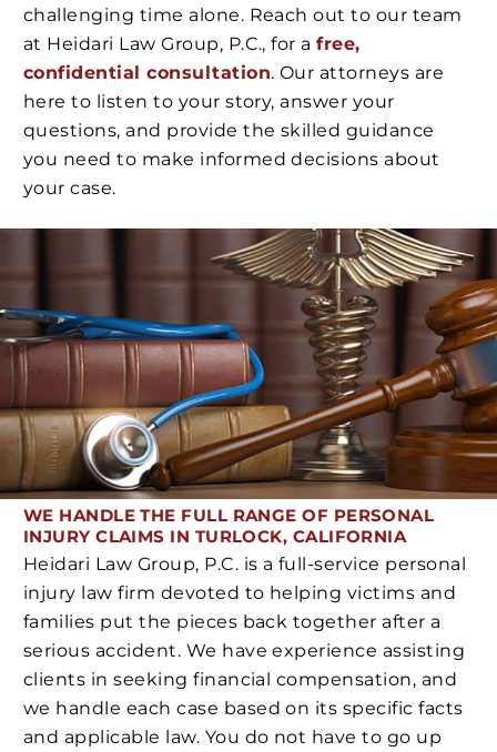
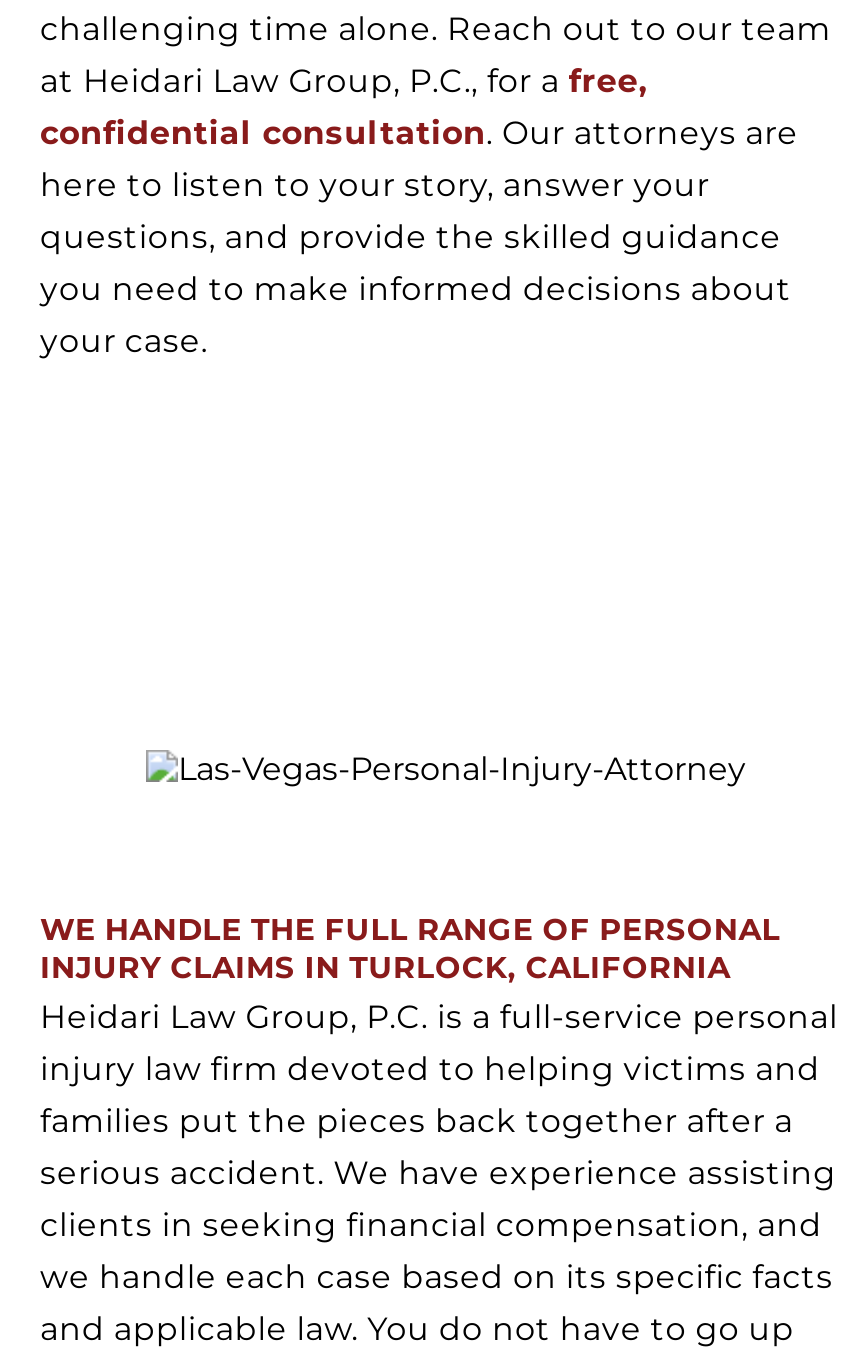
- [image]
